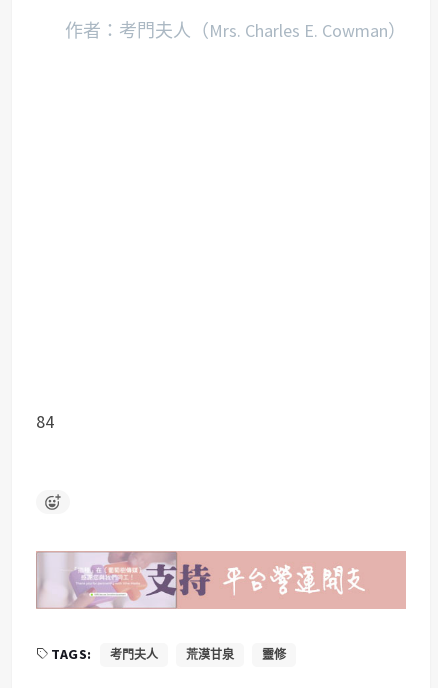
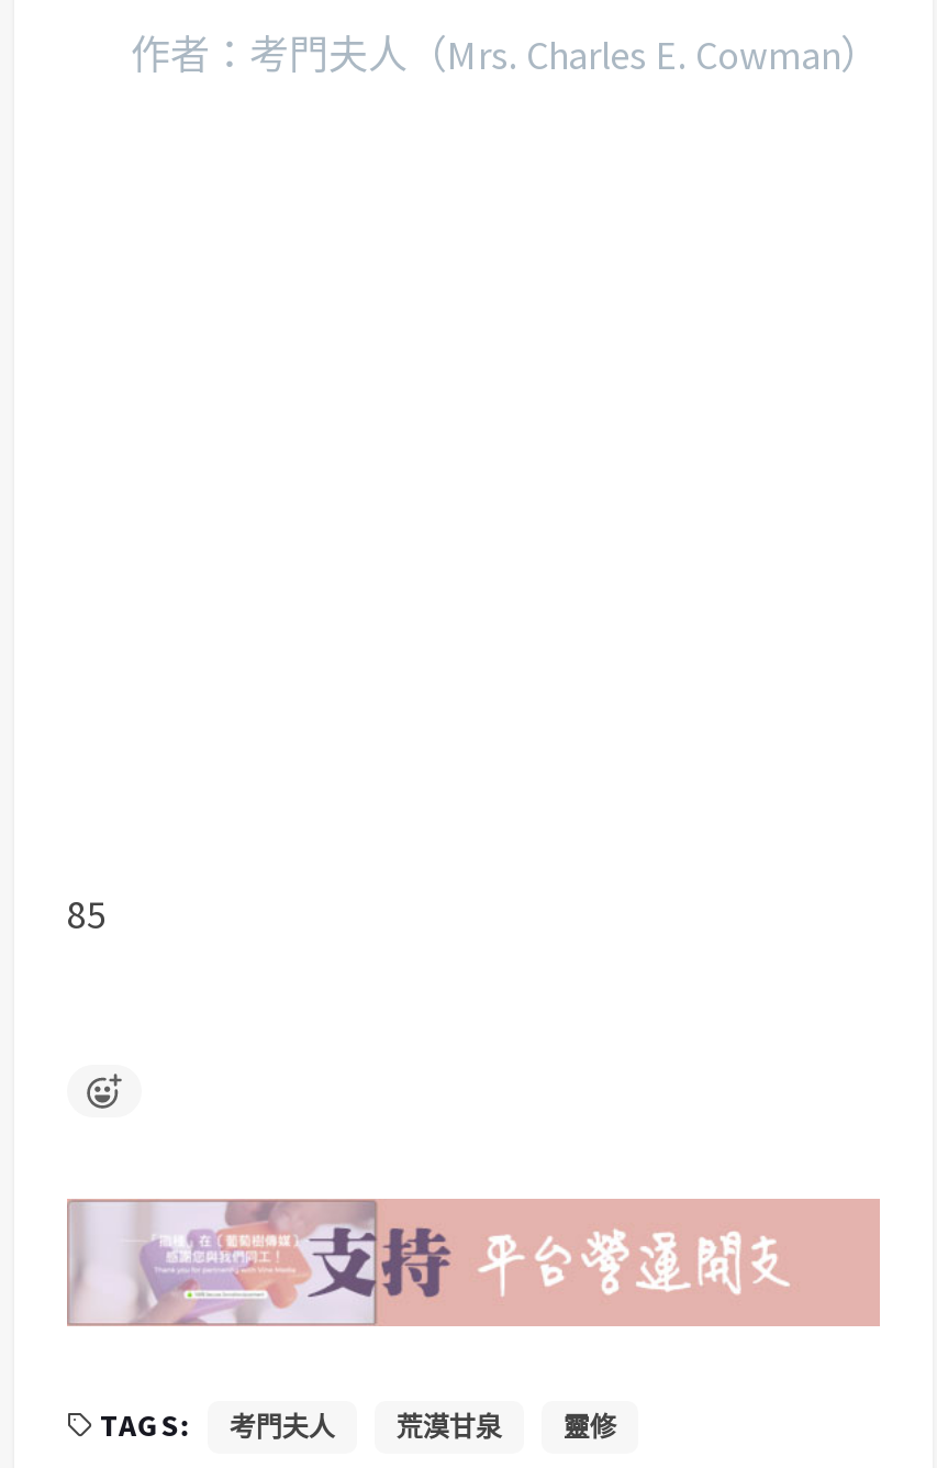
- 84
+ 85
